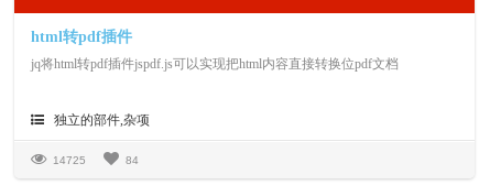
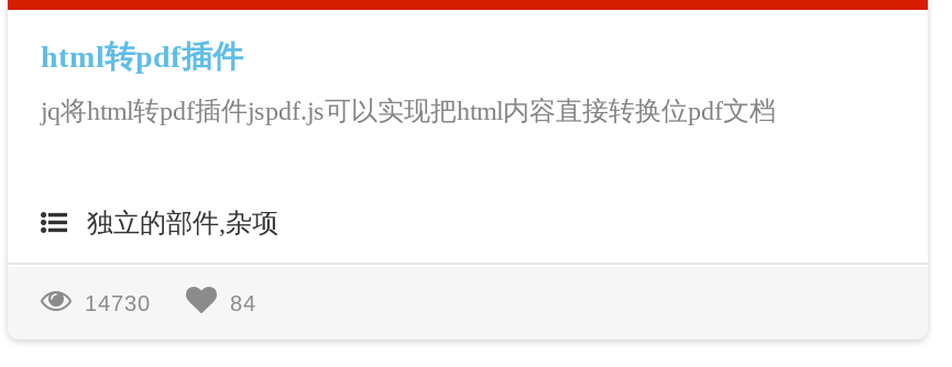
- 14725
+ 14730
